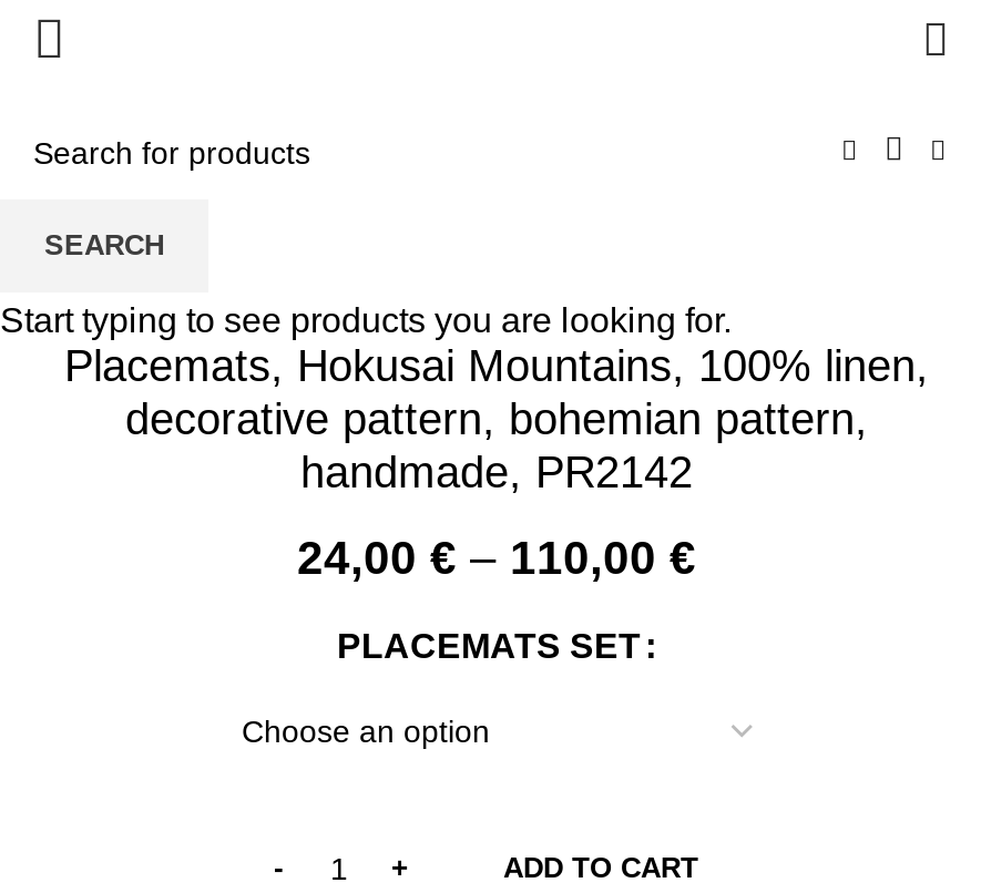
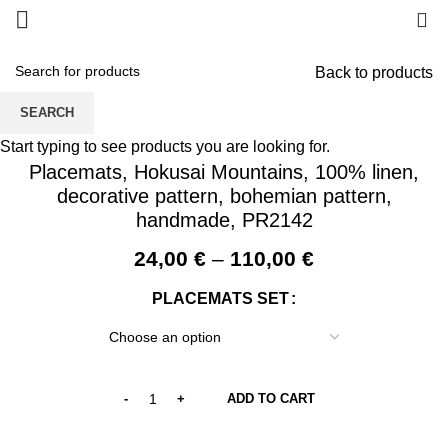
+ Back to products
